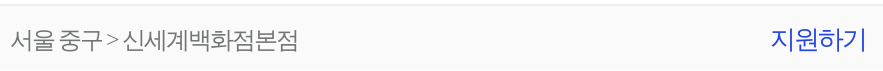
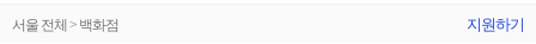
- 서울 중구 > 신세계백화점본점
+ 서울 전체 > 백화점
